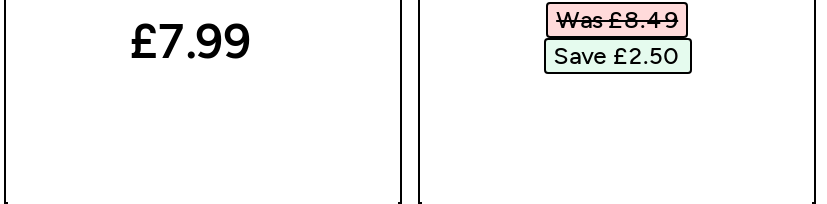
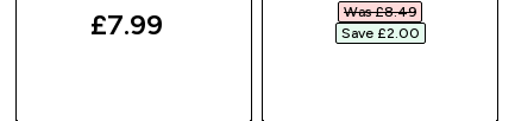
- Save £2.50
+ Save £2.00
